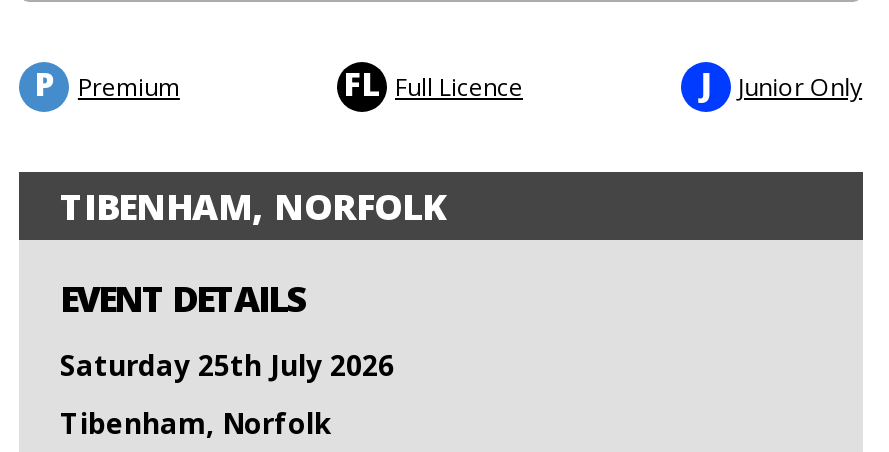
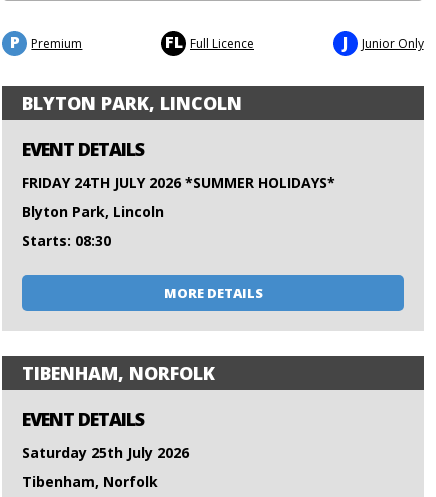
+ BLYTON PARK, LINCOLN
+ EVENT DETAILS
+ FRIDAY 24TH JULY 2026 *SUMMER HOLIDAYS*
+ Blyton Park, Lincoln
+ Starts: 08:30
+ MORE DETAILS
